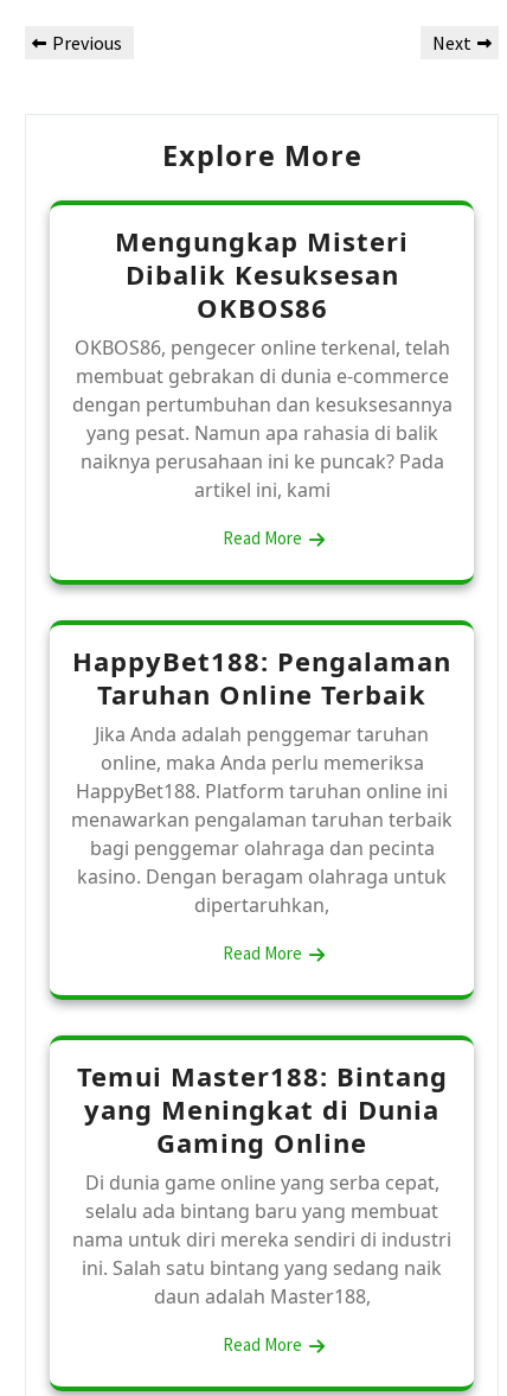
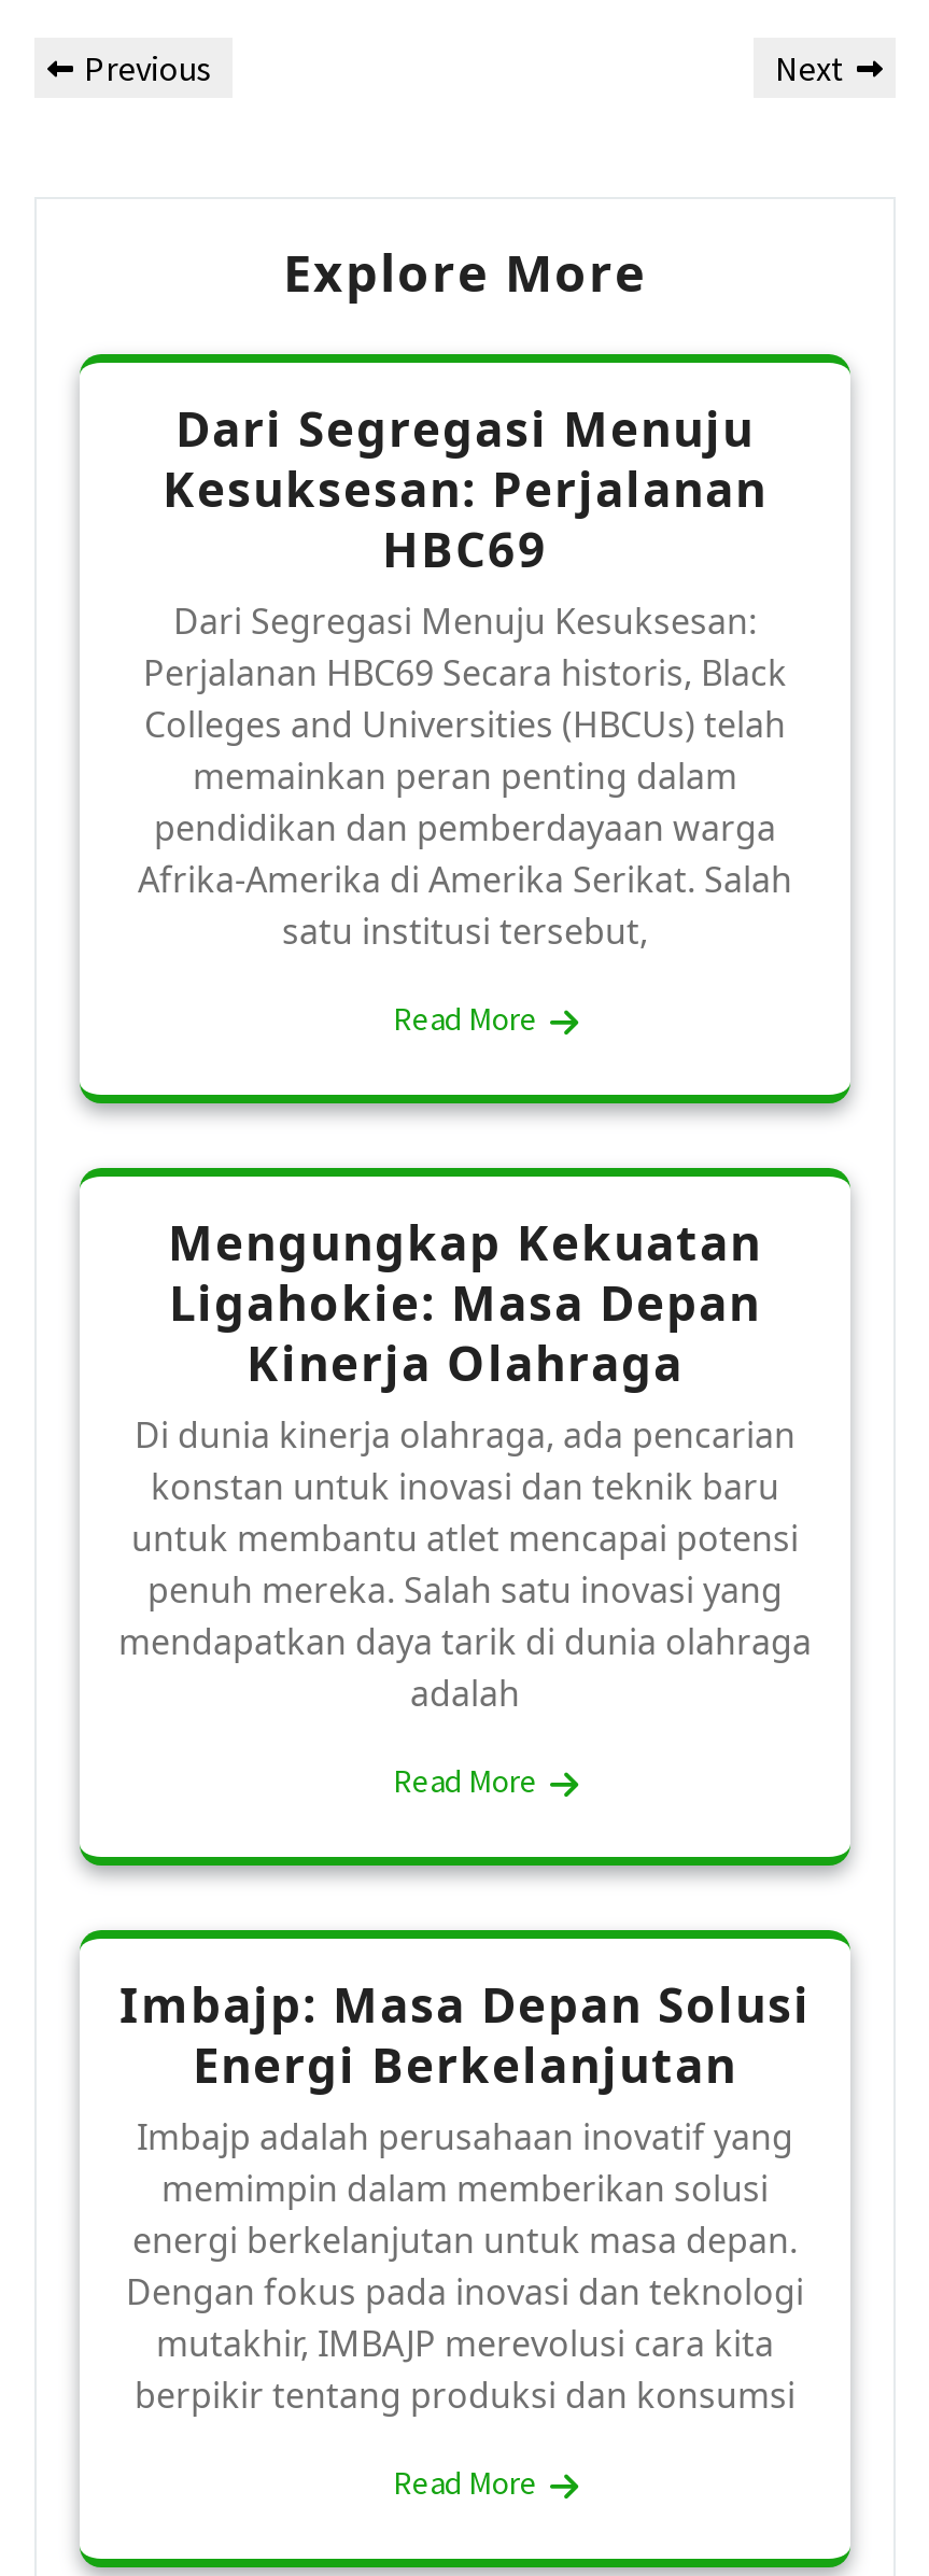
- Mengungkap Misteri
- Dibalik Kesuksesan
- OKBOS86
- OKBOS86, pengecer online terkenal, telah
- membuat gebrakan di dunia e-commerce
- dengan pertumbuhan dan kesuksesannya
- yang pesat. Namun apa rahasia di balik
- naiknya perusahaan ini ke puncak? Pada
- artikel ini, kami
+ Dari Segregasi Menuju
+ Kesuksesan: Perjalanan
+ HBC69
+ Dari Segregasi Menuju Kesuksesan:
+ Perjalanan HBC69 Secara historis, Black
+ Colleges and Universities (HBCUs) telah
+ memainkan peran penting dalam
+ pendidikan dan pemberdayaan warga
+ Afrika-Amerika di Amerika Serikat. Salah
+ satu institusi tersebut,

- HappyBet188: Pengalaman
- Taruhan Online Terbaik
- Jika Anda adalah penggemar taruhan
- online, maka Anda perlu memeriksa
- HappyBet188. Platform taruhan online ini
- menawarkan pengalaman taruhan terbaik
- bagi penggemar olahraga dan pecinta
- kasino. Dengan beragam olahraga untuk
- dipertaruhkan,
+ Mengungkap Kekuatan
+ Ligahokie: Masa Depan
+ Kinerja Olahraga
+ Di dunia kinerja olahraga, ada pencarian
+ konstan untuk inovasi dan teknik baru
+ untuk membantu atlet mencapai potensi
+ penuh mereka. Salah satu inovasi yang
+ mendapatkan daya tarik di dunia olahraga
+ adalah

- Temui Master188: Bintang
- yang Meningkat di Dunia
- Gaming Online
- Di dunia game online yang serba cepat,
- selalu ada bintang baru yang membuat
- nama untuk diri mereka sendiri di industri
- ini. Salah satu bintang yang sedang naik
- daun adalah Master188,
+ Imbajp: Masa Depan Solusi
+ Energi Berkelanjutan
+ Imbajp adalah perusahaan inovatif yang
+ memimpin dalam memberikan solusi
+ energi berkelanjutan untuk masa depan.
+ Dengan fokus pada inovasi dan teknologi
+ mutakhir, IMBAJP merevolusi cara kita
+ berpikir tentang produksi dan konsumsi
